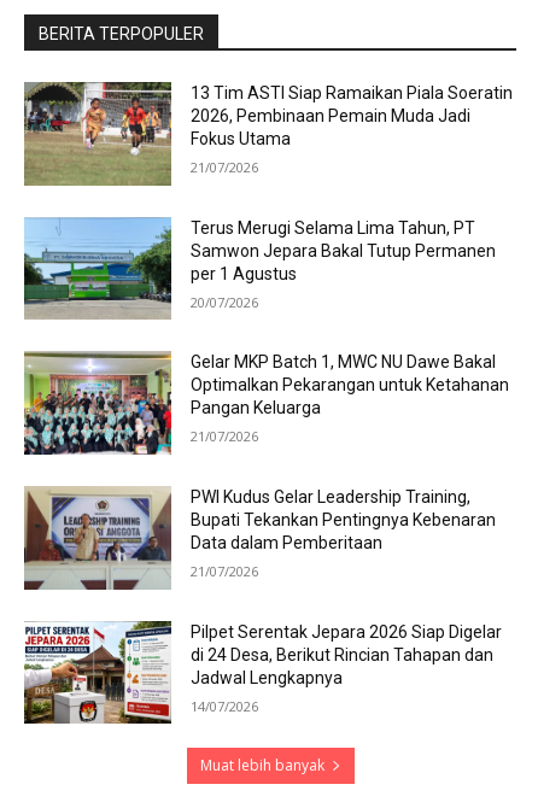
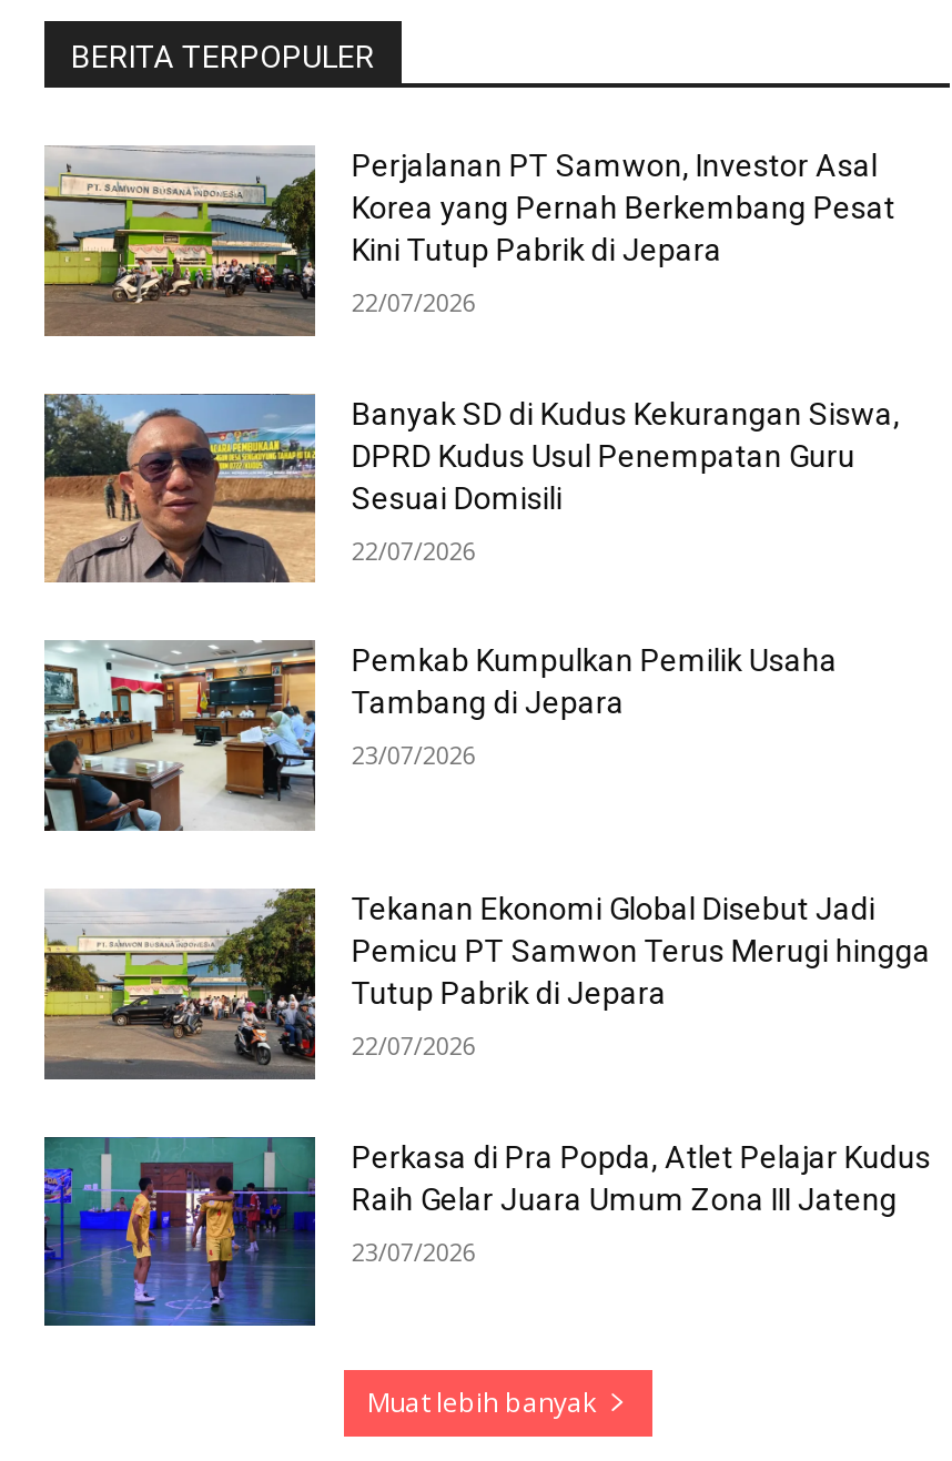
- [image]
- 13 Tim ASTI Siap Ramaikan Piala Soeratin
- 2026, Pembinaan Pemain Muda Jadi
- Fokus Utama
+ [image]
+ Perjalanan PT Samwon, Investor Asal
+ Korea yang Pernah Berkembang Pesat
+ Kini Tutup Pabrik di Jepara

- 21/07/2026
+ 22/07/2026

- [image]
- Terus Merugi Selama Lima Tahun, PT
- Samwon Jepara Bakal Tutup Permanen
- per 1 Agustus
+ [image]
+ Banyak SD di Kudus Kekurangan Siswa,
+ DPRD Kudus Usul Penempatan Guru
+ Sesuai Domisili

- 20/07/2026
+ 22/07/2026

- [image]
- Gelar MKP Batch 1, MWC NU Dawe Bakal
- Optimalkan Pekarangan untuk Ketahanan
- Pangan Keluarga
+ [image]
+ Pemkab Kumpulkan Pemilik Usaha
+ Tambang di Jepara

- 21/07/2026
+ 23/07/2026

- [image]
- PWI Kudus Gelar Leadership Training,
- Bupati Tekankan Pentingnya Kebenaran
- Data dalam Pemberitaan
+ [image]
+ Tekanan Ekonomi Global Disebut Jadi
+ Pemicu PT Samwon Terus Merugi hingga
+ Tutup Pabrik di Jepara

- 21/07/2026
+ 22/07/2026

- [image]
- Pilpet Serentak Jepara 2026 Siap Digelar
- di 24 Desa, Berikut Rincian Tahapan dan
- Jadwal Lengkapnya
+ [image]
+ Perkasa di Pra Popda, Atlet Pelajar Kudus
+ Raih Gelar Juara Umum Zona III Jateng

- 14/07/2026
+ 23/07/2026
